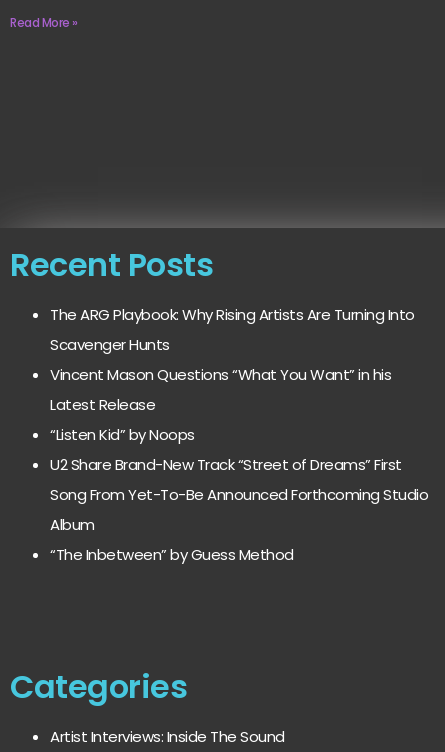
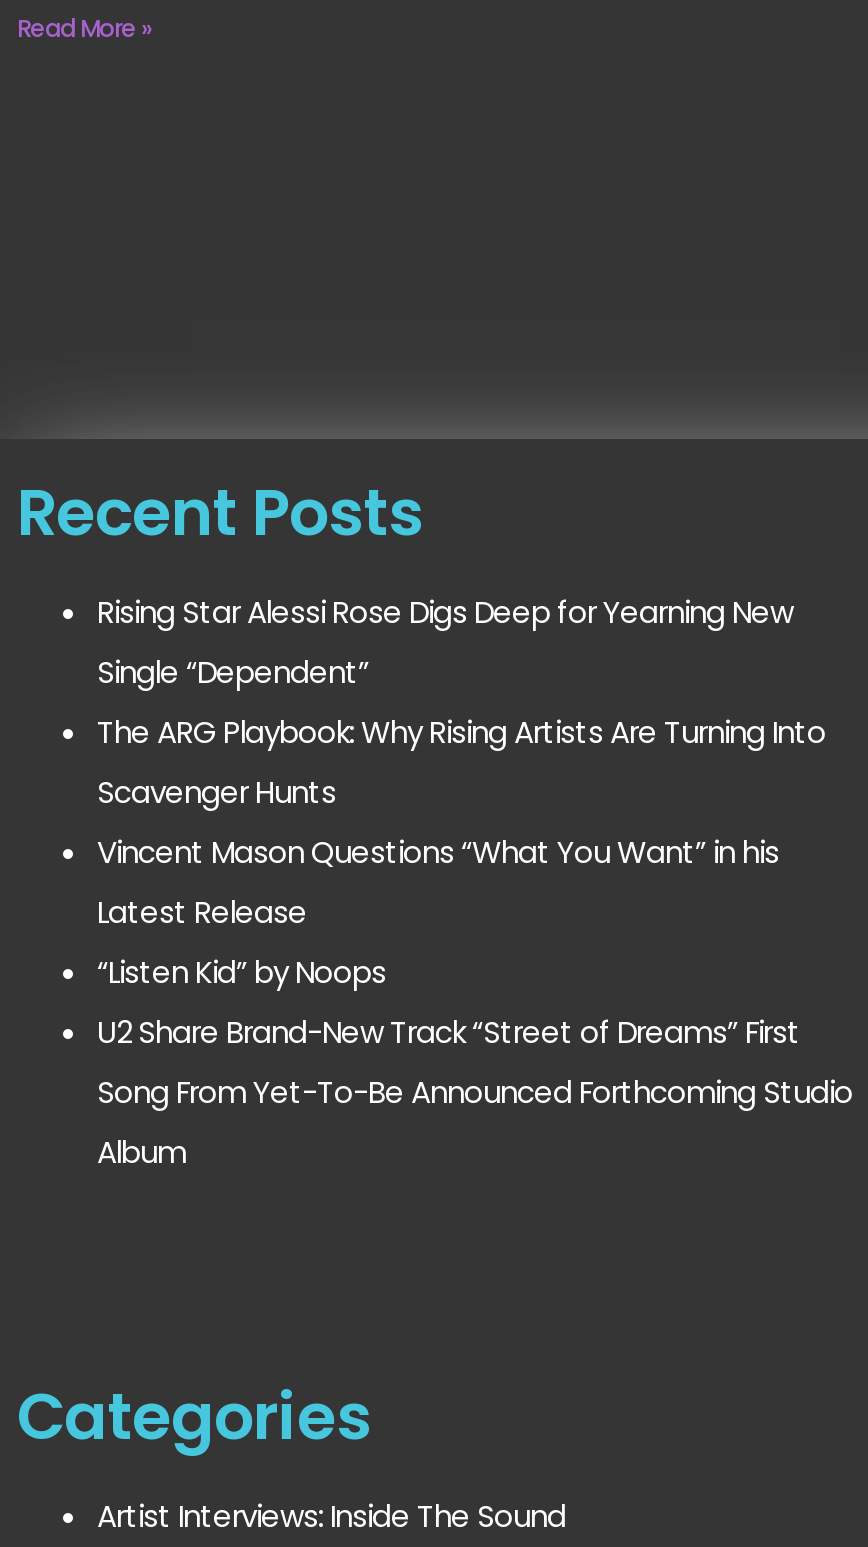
+ Rising Star Alessi Rose Digs Deep for Yearning New
+ Single “Dependent”

moved down: The ARG Playbook: Why Rising Artists Are Turning Into | Scavenger Hunts | Vincent Mason Questions “What You Want” in his | Latest Release | “Listen Kid” by Noops | U2 Share Brand-New Track “Street of Dreams” First | Song From Yet-To-Be Announced Forthcoming Studio | Album

- “The Inbetween” by Guess Method
